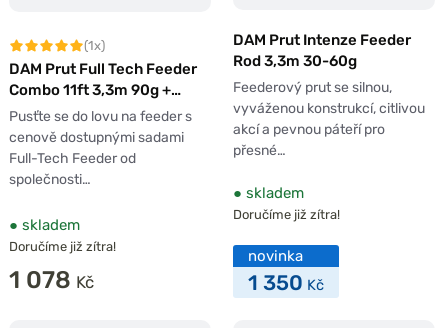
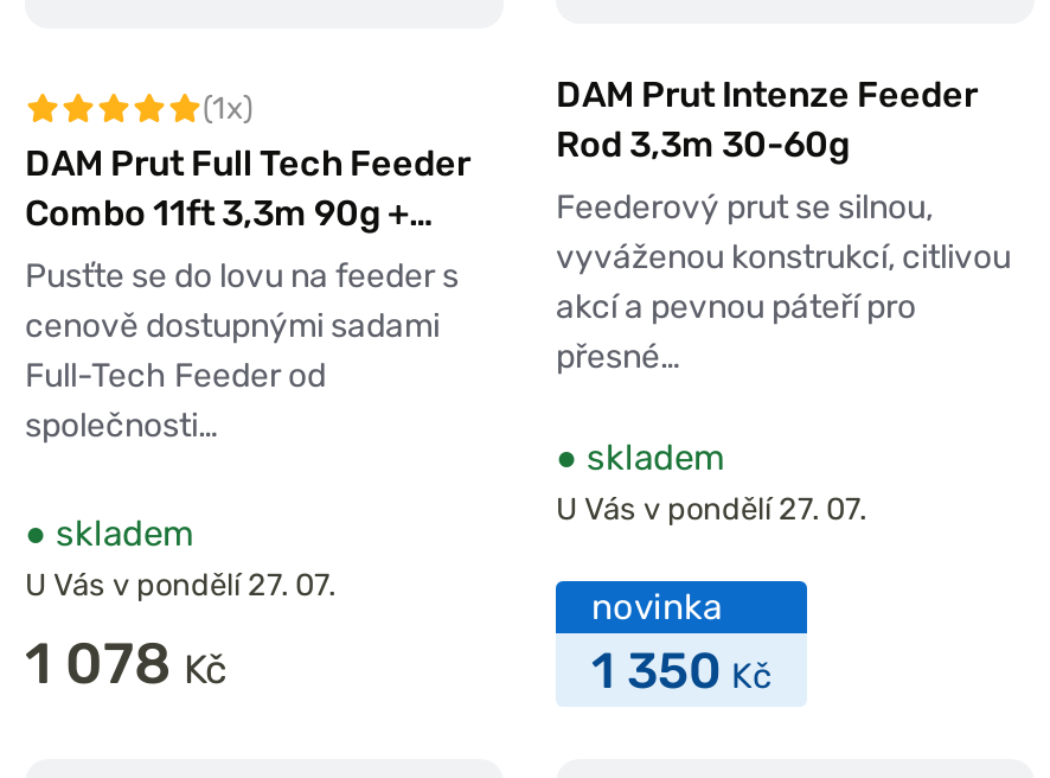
- Doručíme již zítra!
+ U Vás v pondělí 27. 07.

- Doručíme již zítra!
+ U Vás v pondělí 27. 07.
